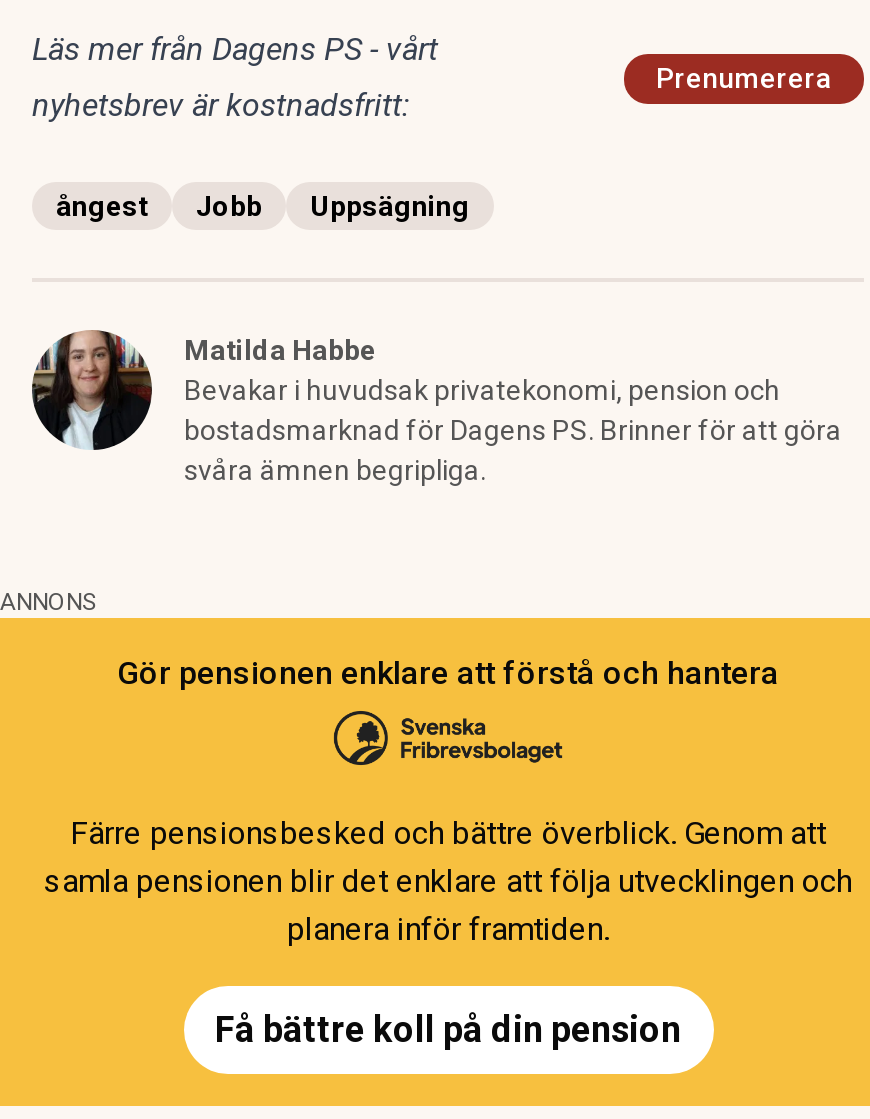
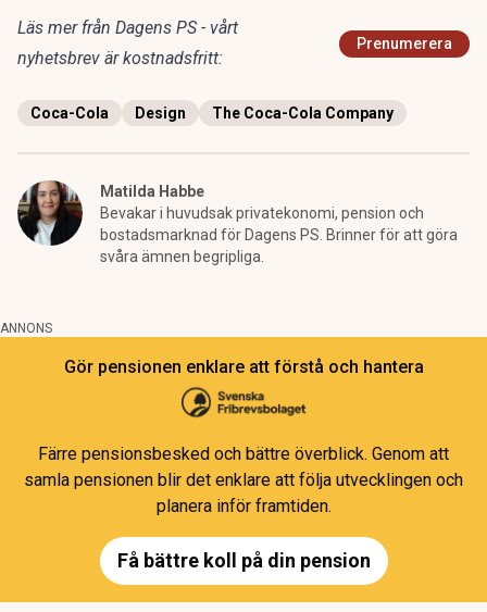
- ångest
- Jobb
- Uppsägning
+ Coca-Cola
+ Design
+ The Coca-Cola Company
